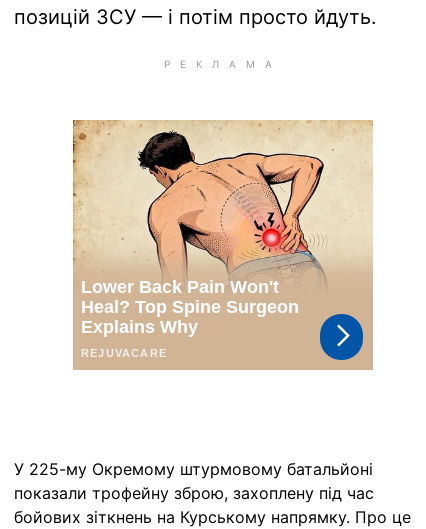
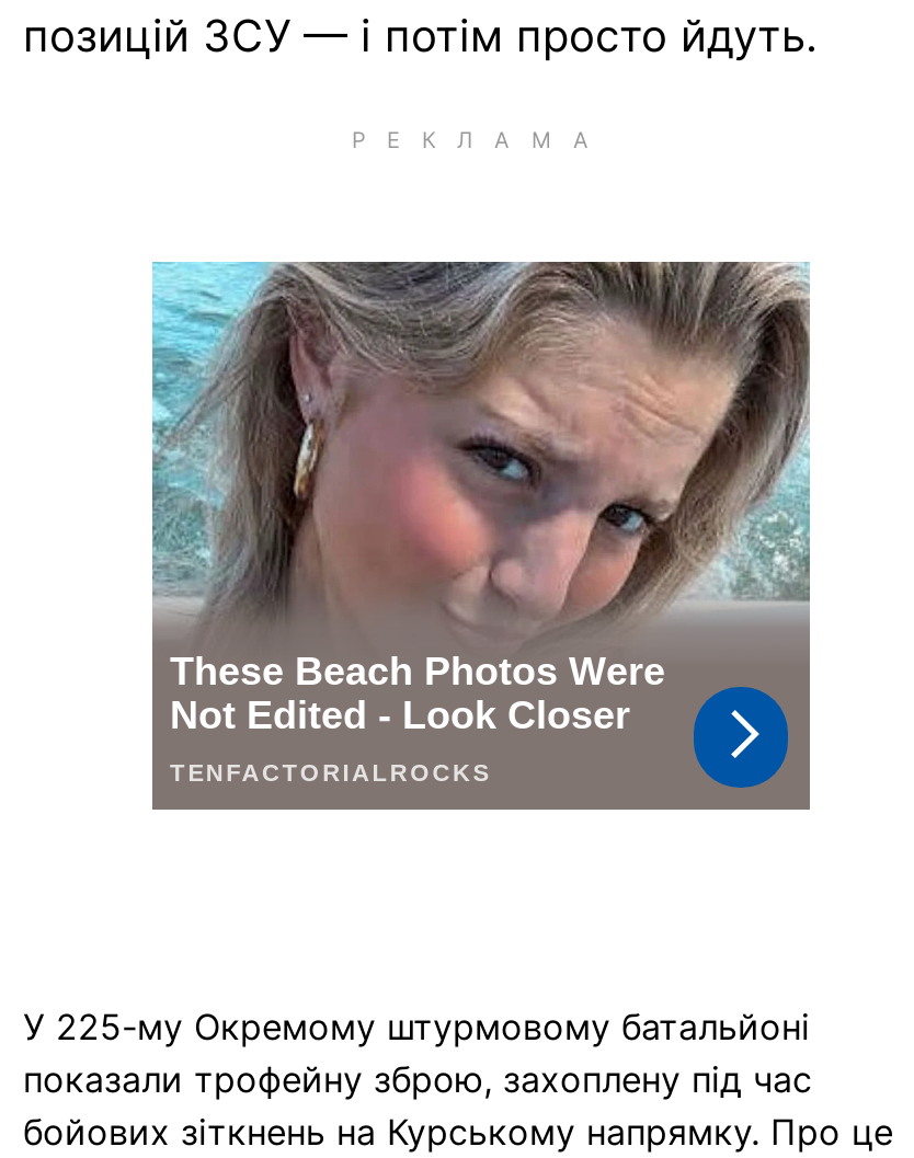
- [image]
+ [image]
